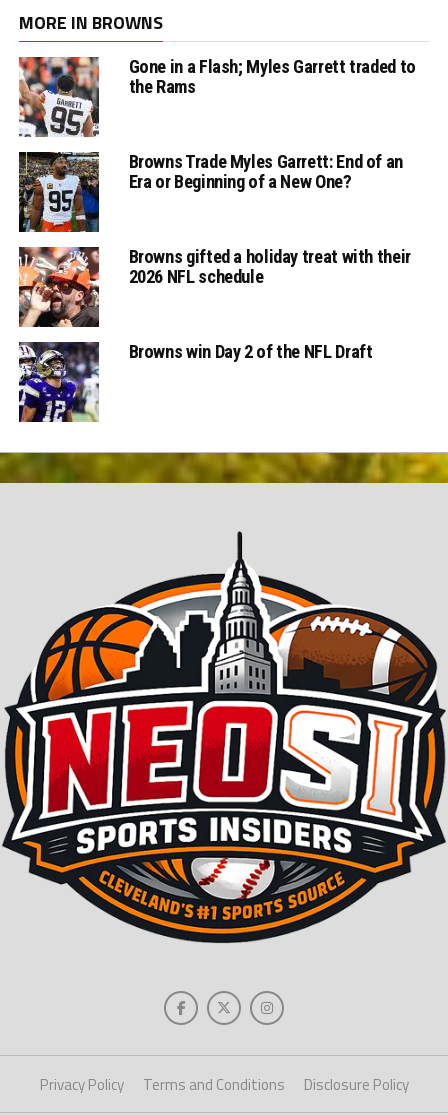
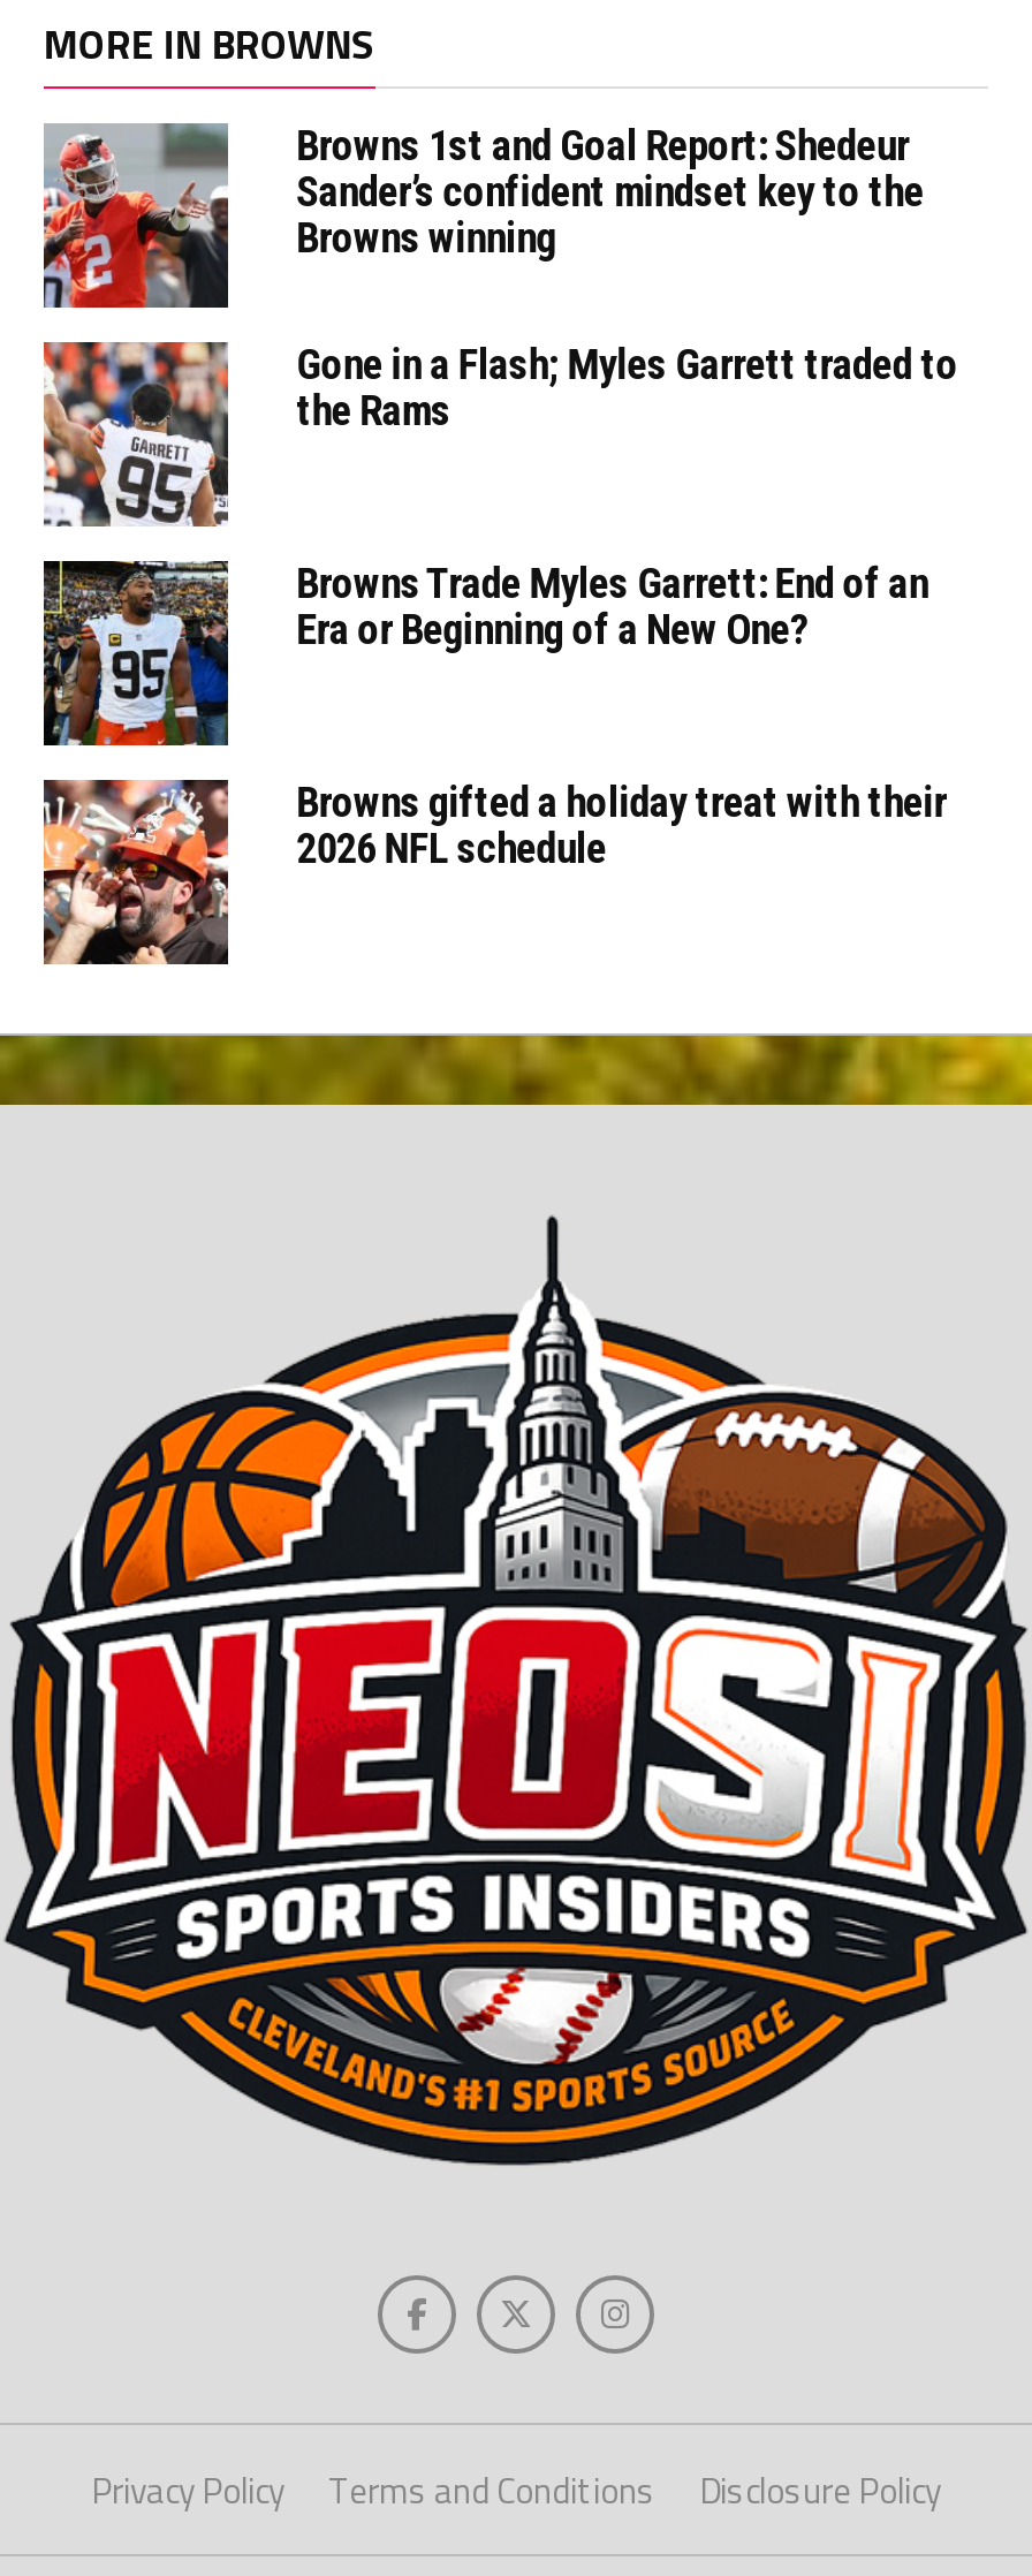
+ [image]
+ Browns 1st and Goal Report: Shedeur
+ Sander’s confident mindset key to the
+ Browns winning

moved down: [image] | Gone in a Flash; Myles Garrett traded to | the Rams | Browns Trade Myles Garrett: End of an | Era or Beginning of a New One? | Browns gifted a holiday treat with their | 2026 NFL schedule

moved down: [image]

- [image]
- Browns win Day 2 of the NFL Draft
